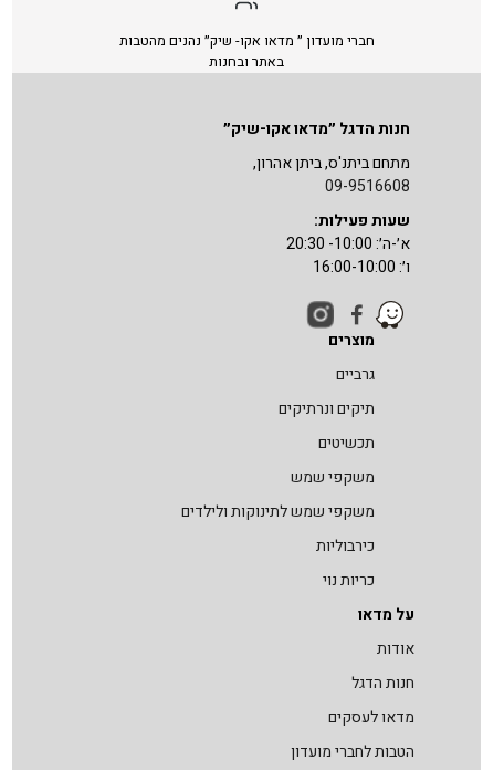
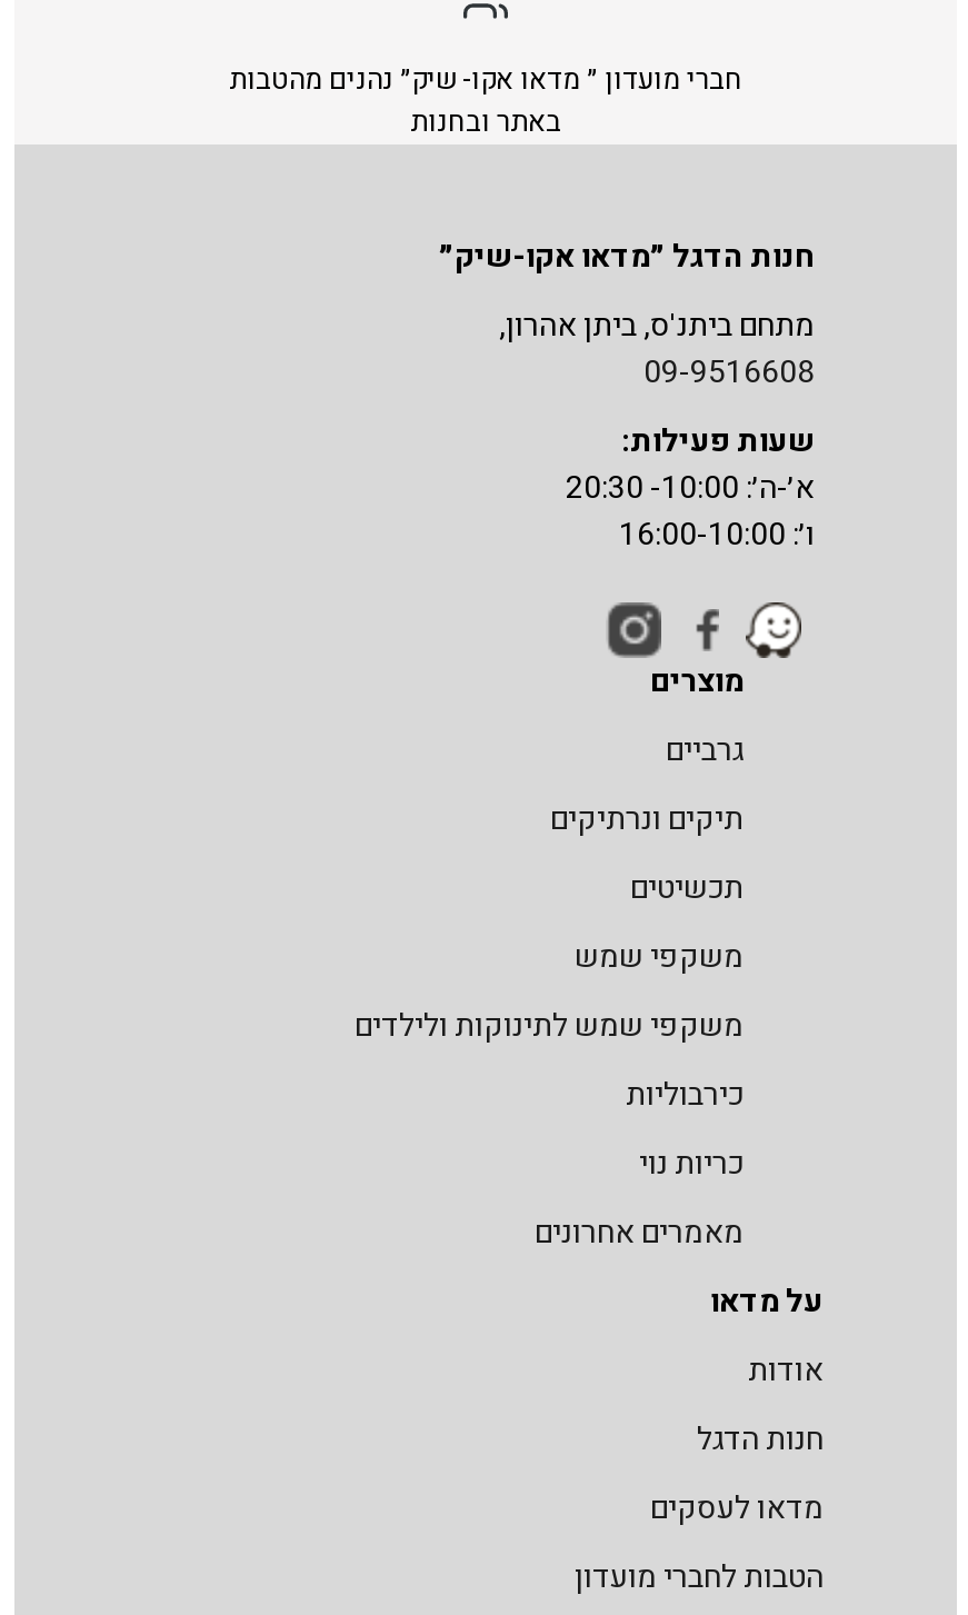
+ מאמרים אחרונים
